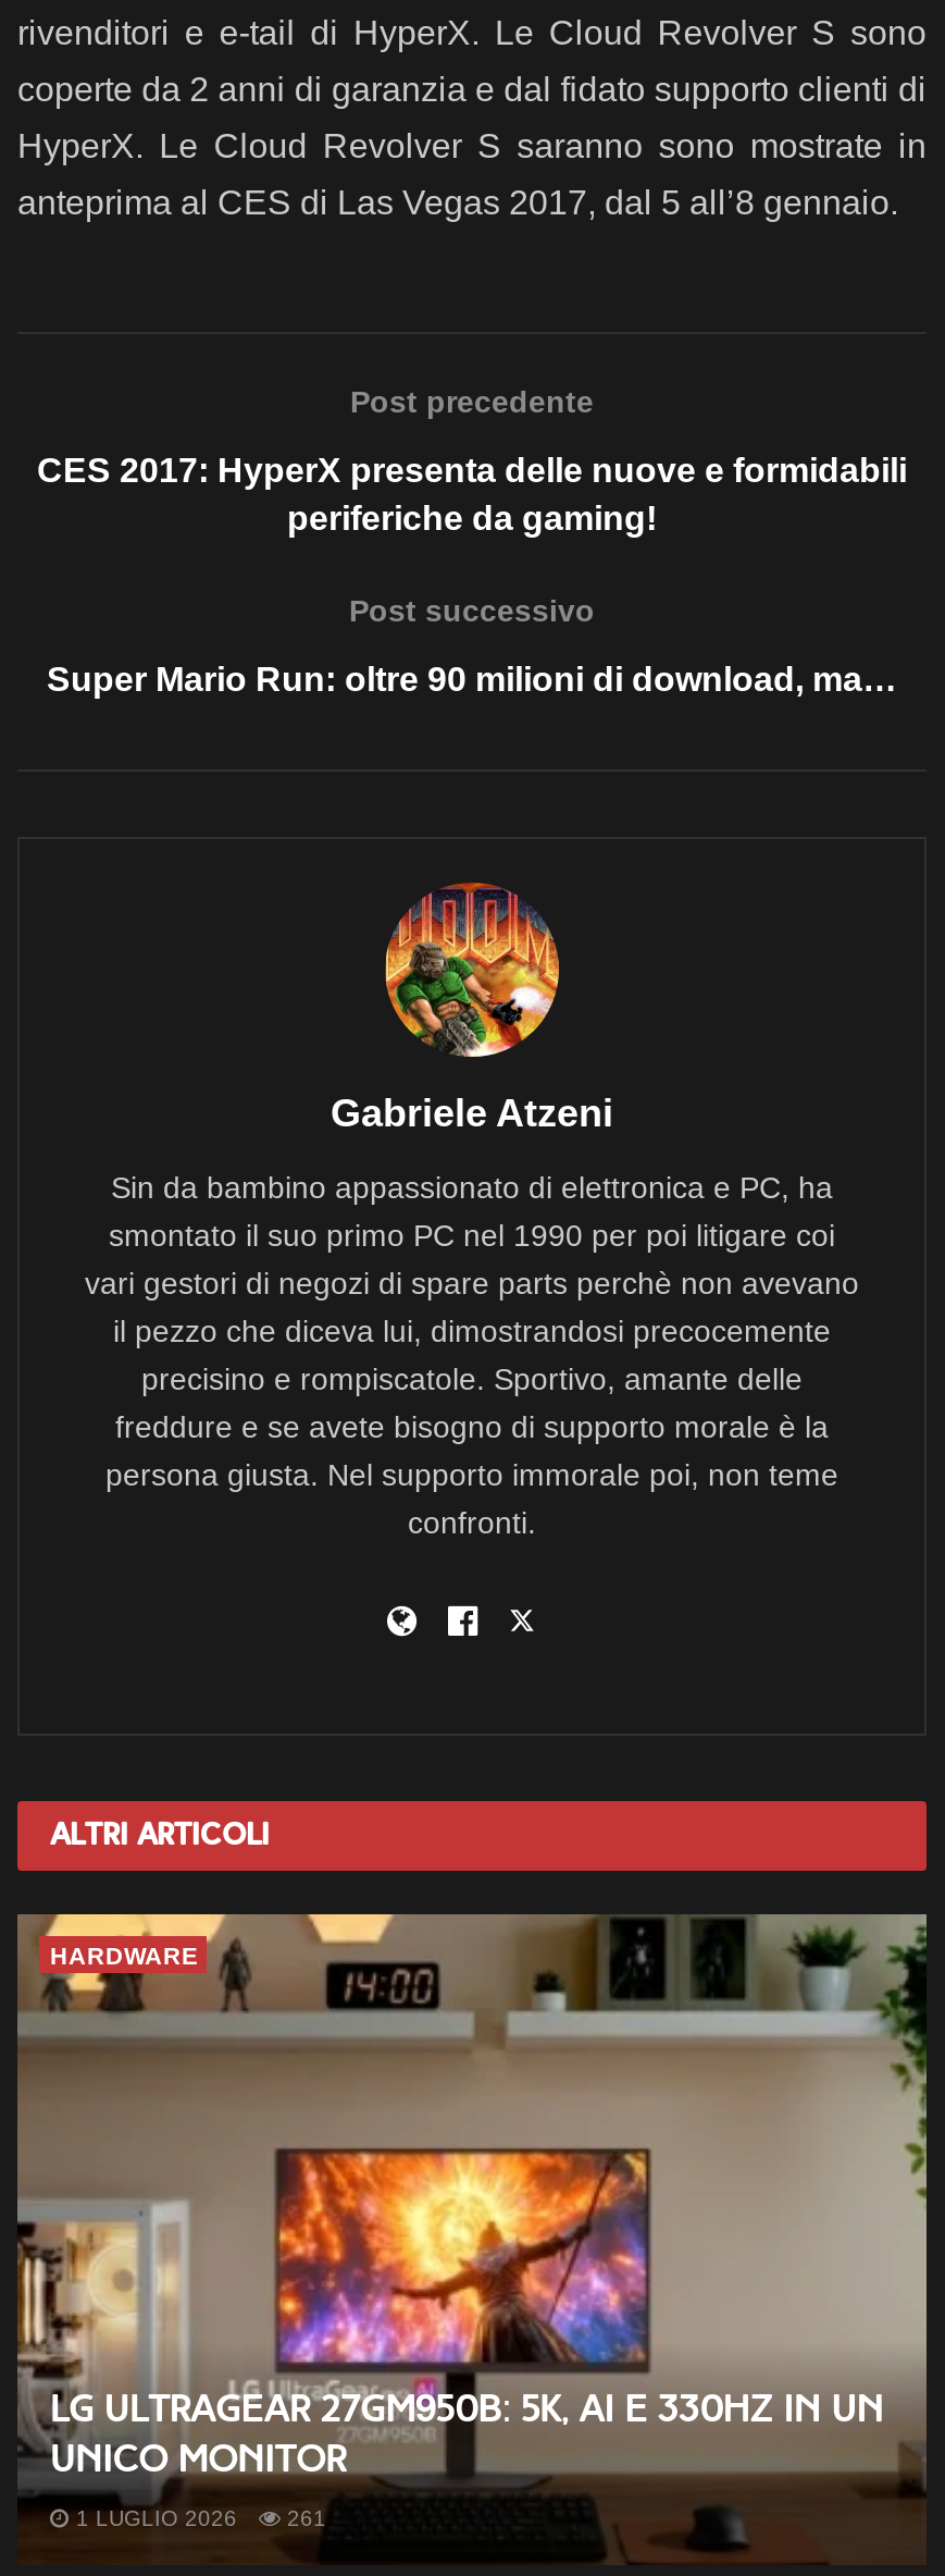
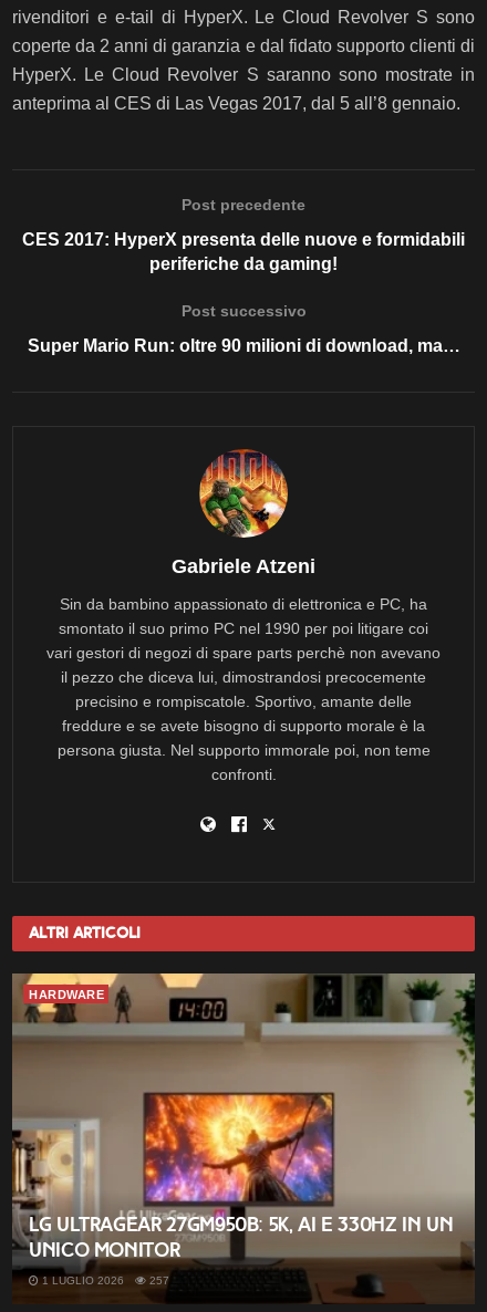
- 1 LUGLIO 2026 261
+ 1 LUGLIO 2026 257
